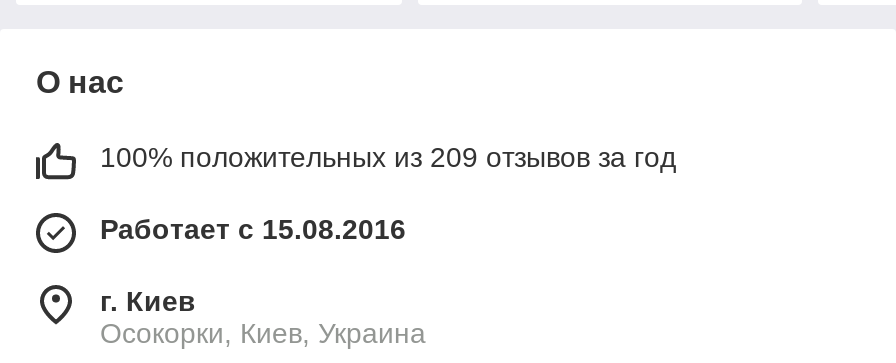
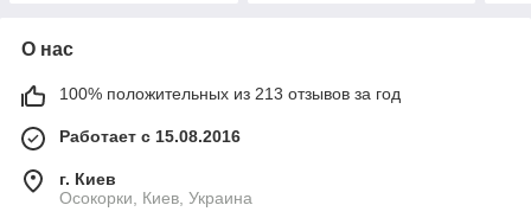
- 100% положительных из 209 отзывов за год
+ 100% положительных из 213 отзывов за год
